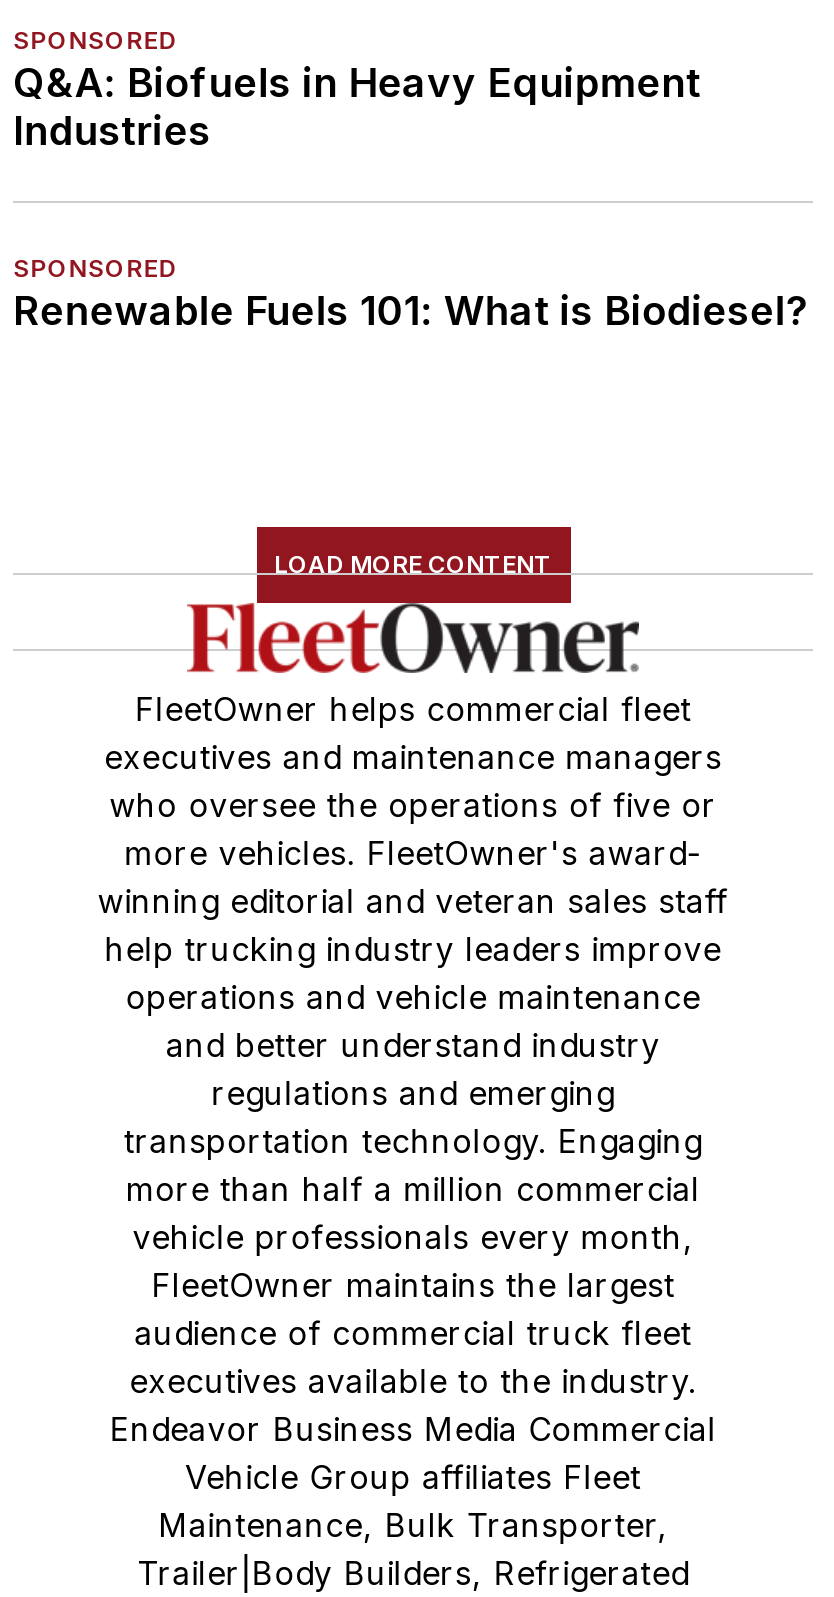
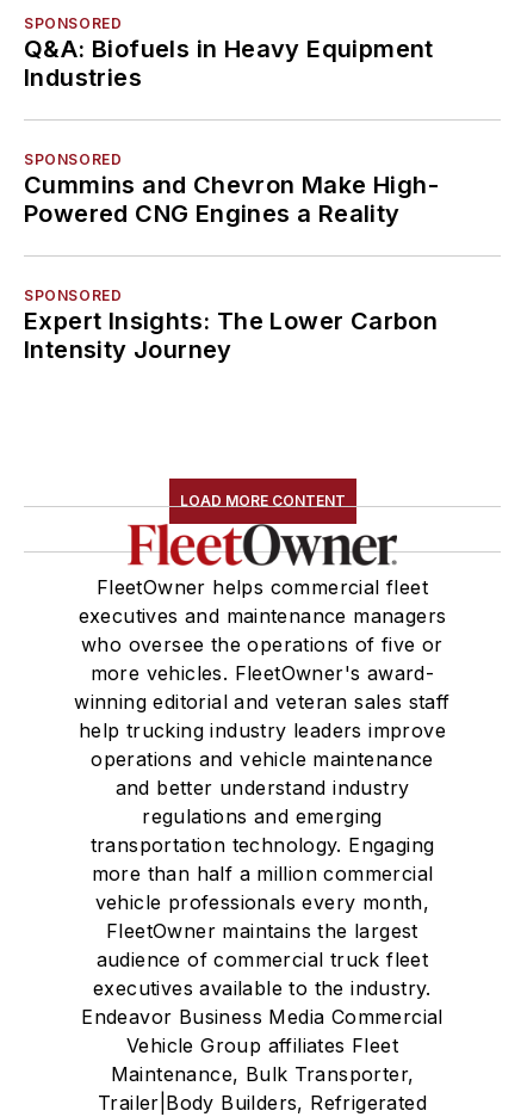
- Renewable Fuels 101: What is Biodiesel?
+ Cummins and Chevron Make High-
+ Powered CNG Engines a Reality
+ SPONSORED
+ Expert Insights: The Lower Carbon
+ Intensity Journey
